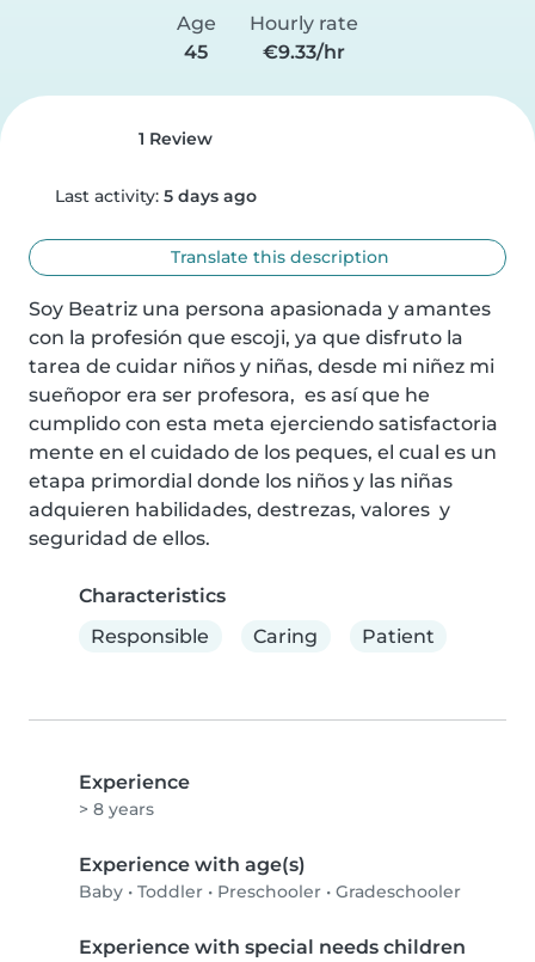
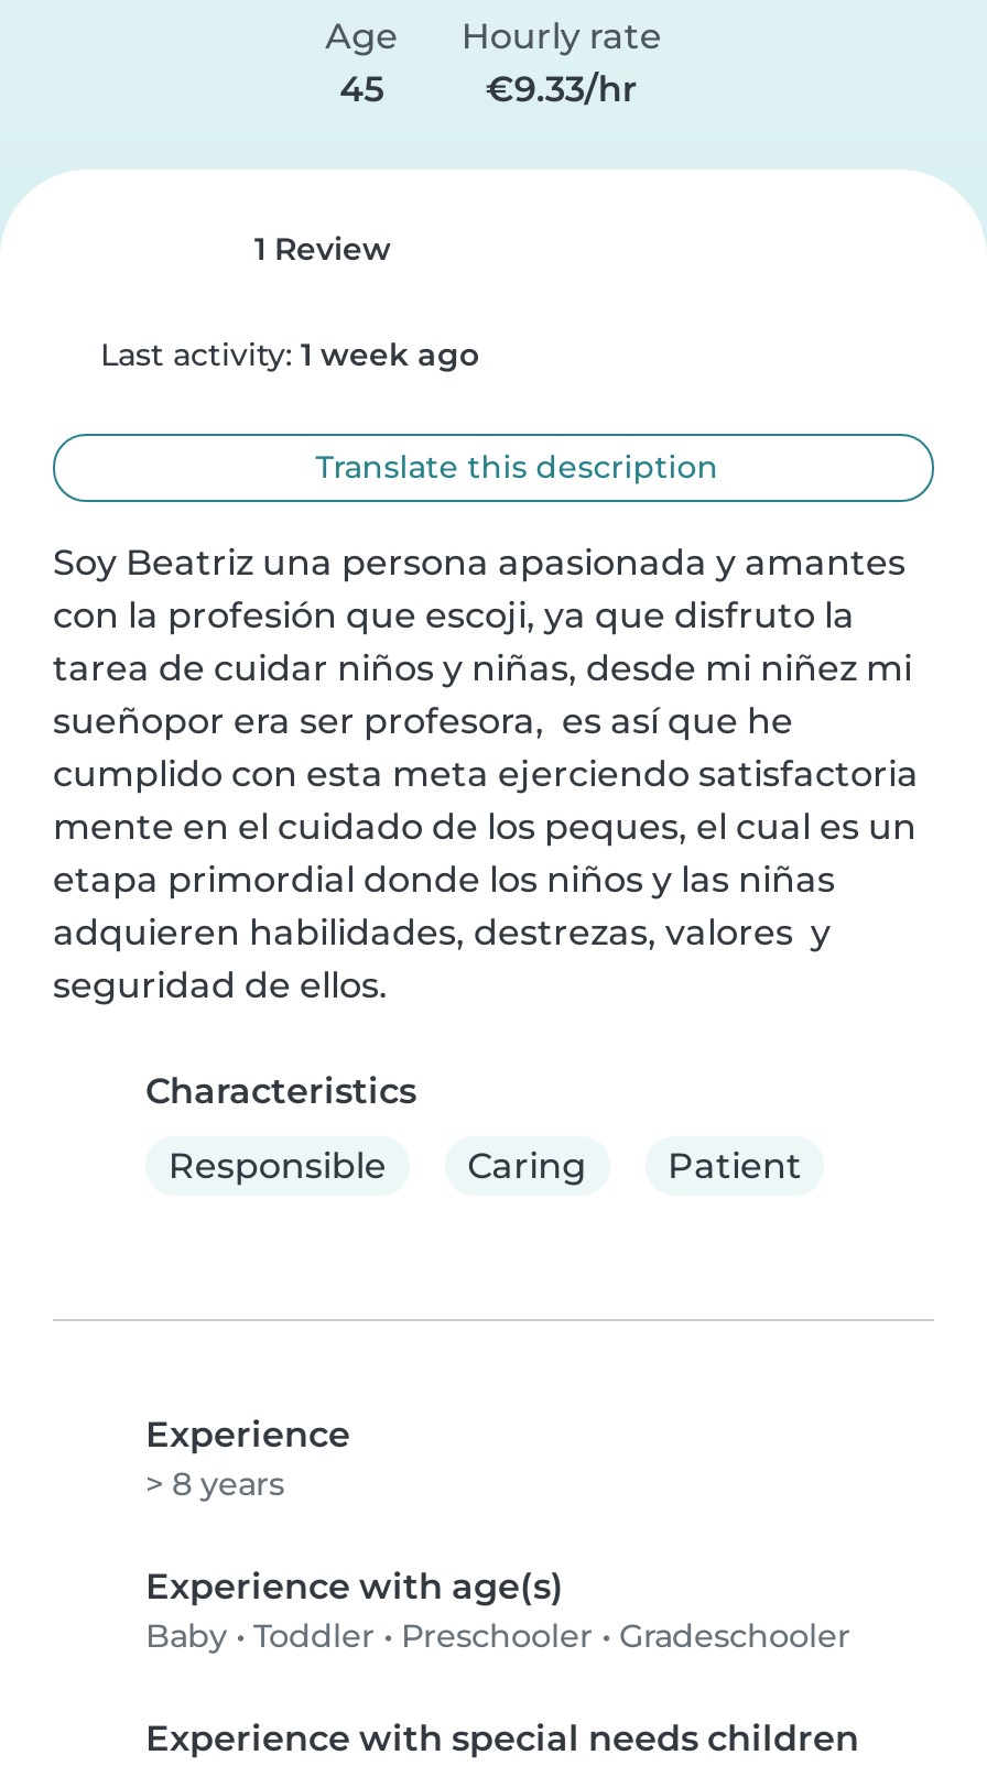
- Last activity: 5 days ago
+ Last activity: 1 week ago
